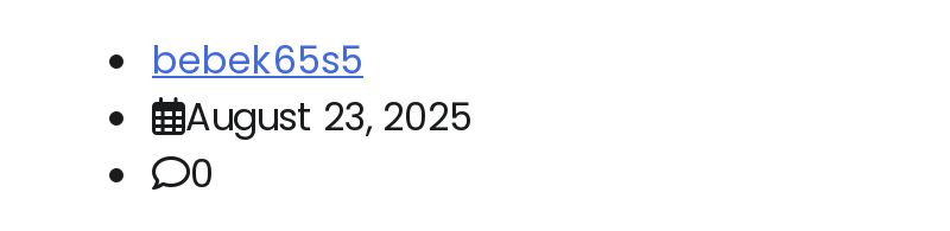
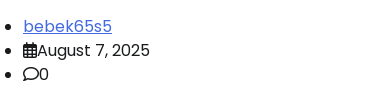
- August 23, 2025
+ August 7, 2025
